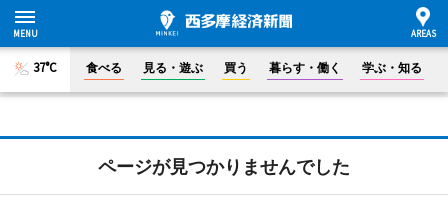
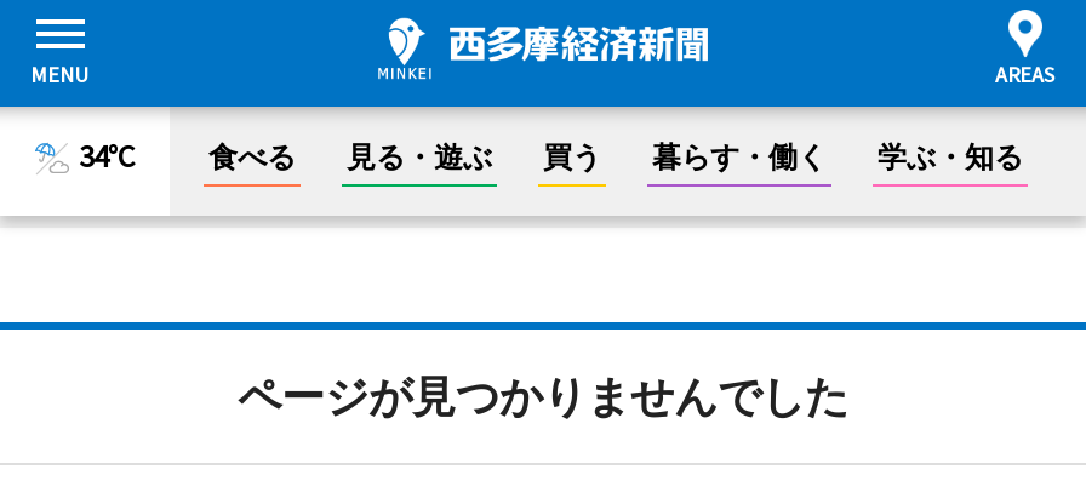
- 37°C 食べる 見る・遊ぶ 買う 暮らす・働く 学ぶ・知る
+ 34°C 食べる 見る・遊ぶ 買う 暮らす・働く 学ぶ・知る
